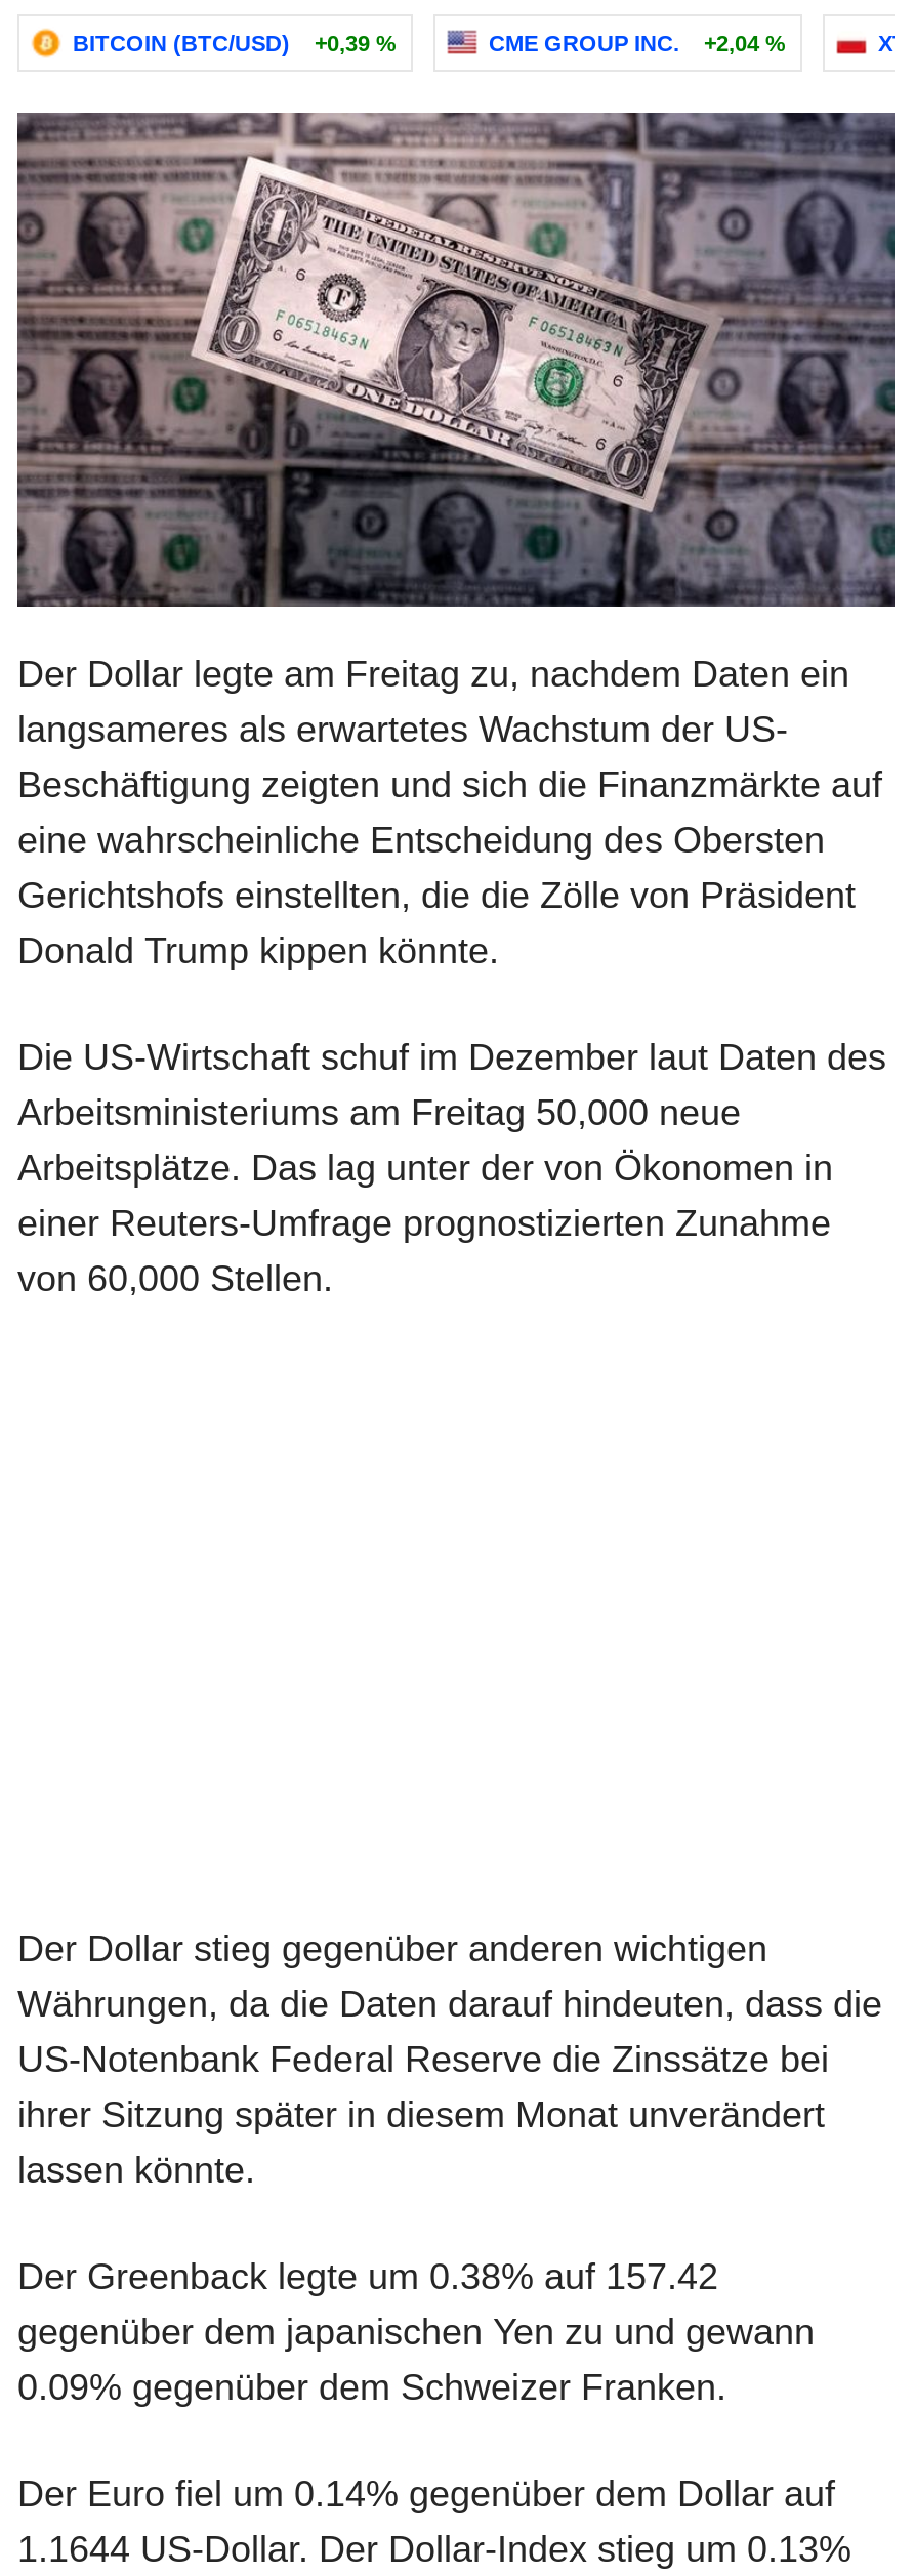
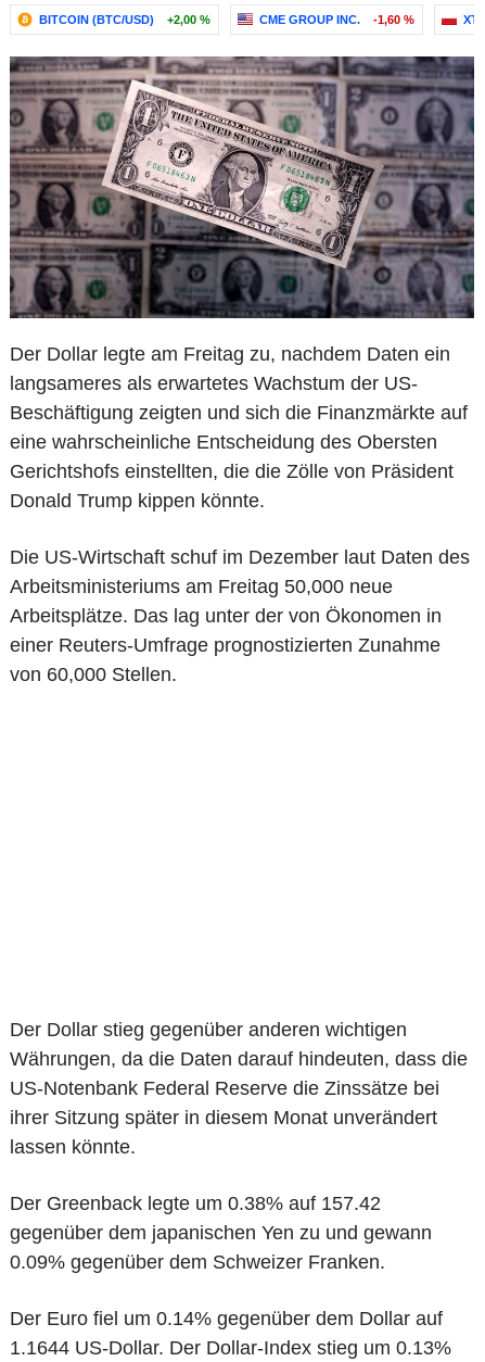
- BITCOIN (BTC/USD) +0,39 %
+ BITCOIN (BTC/USD) +2,00 %

- CME GROUP INC. +2,04 %
+ CME GROUP INC. -1,60 %
